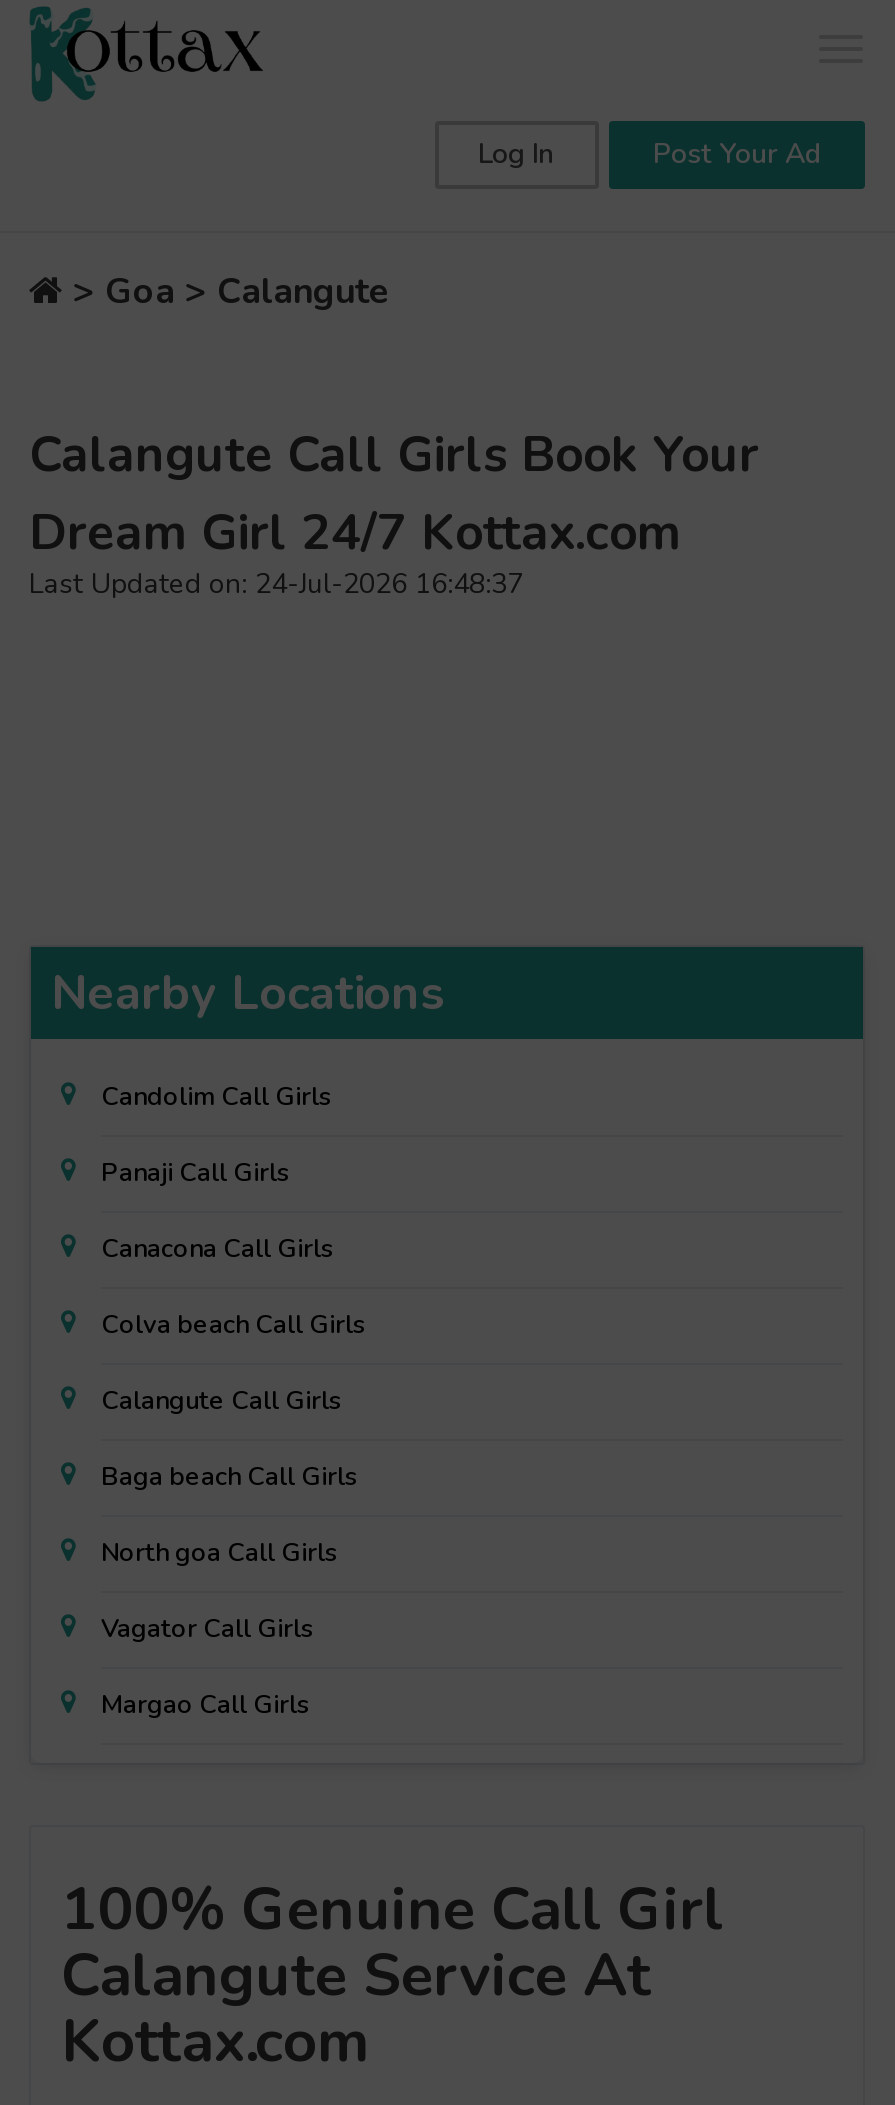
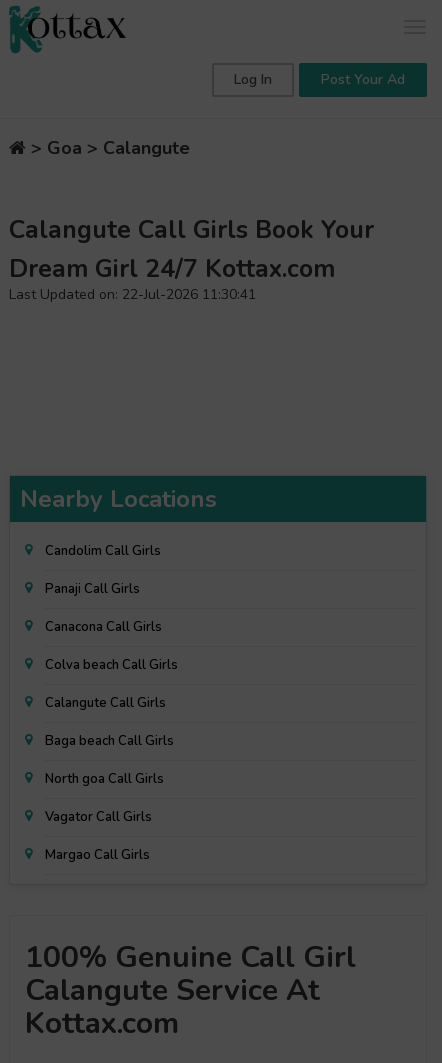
- Last Updated on: 24-Jul-2026 16:48:37
+ Last Updated on: 22-Jul-2026 11:30:41
